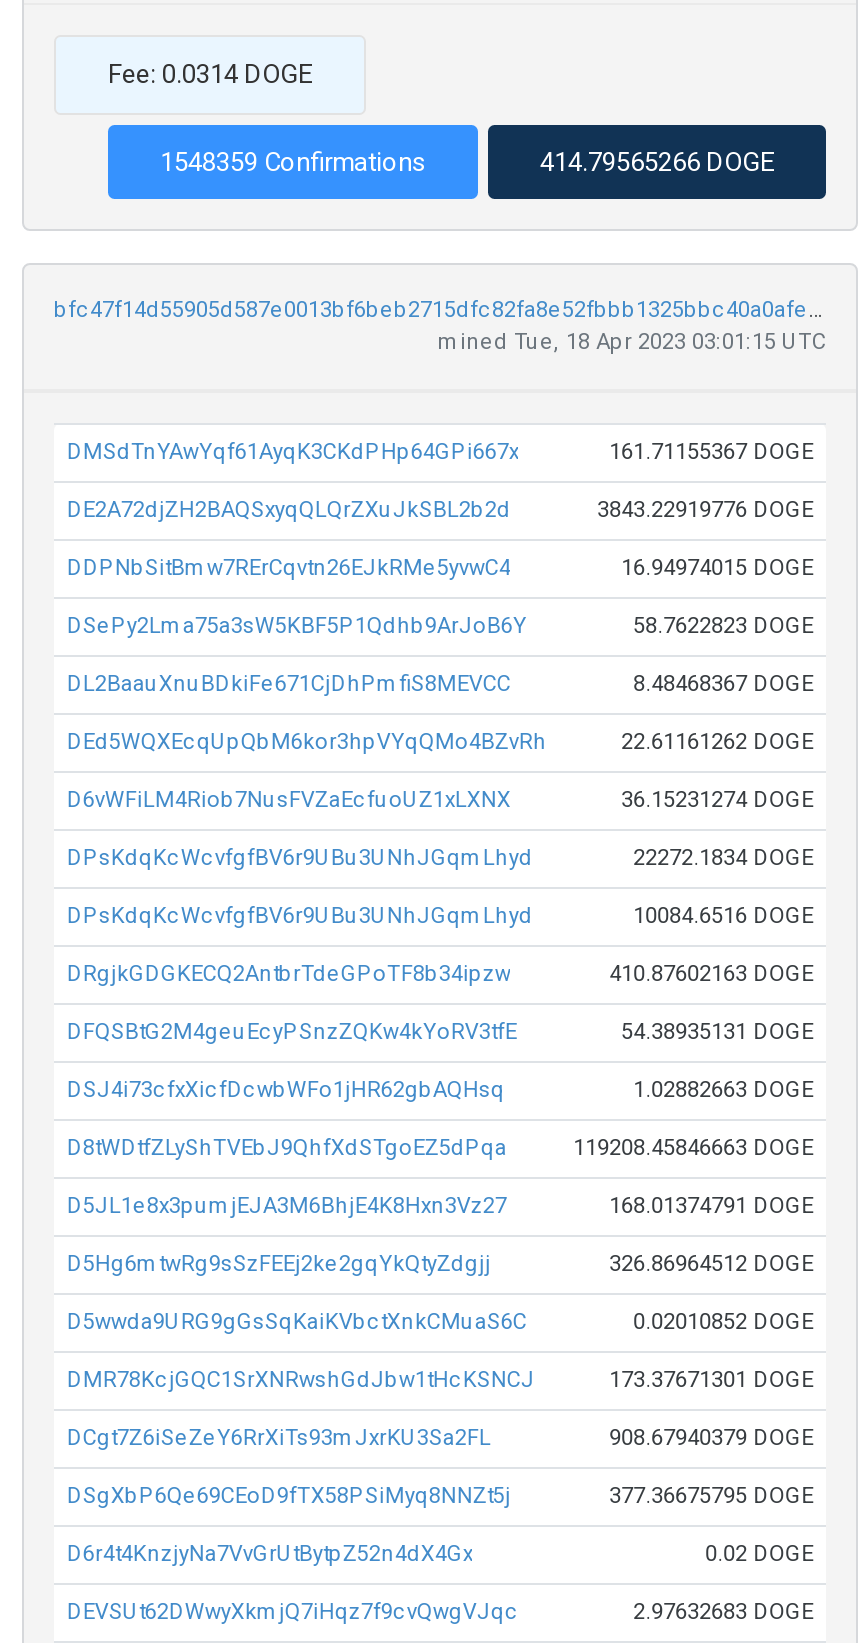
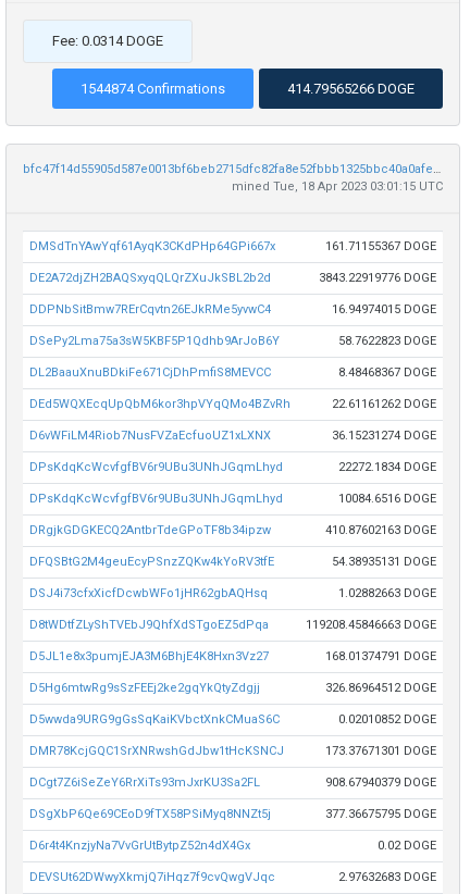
- 1548359 Confirmations
+ 1544874 Confirmations
